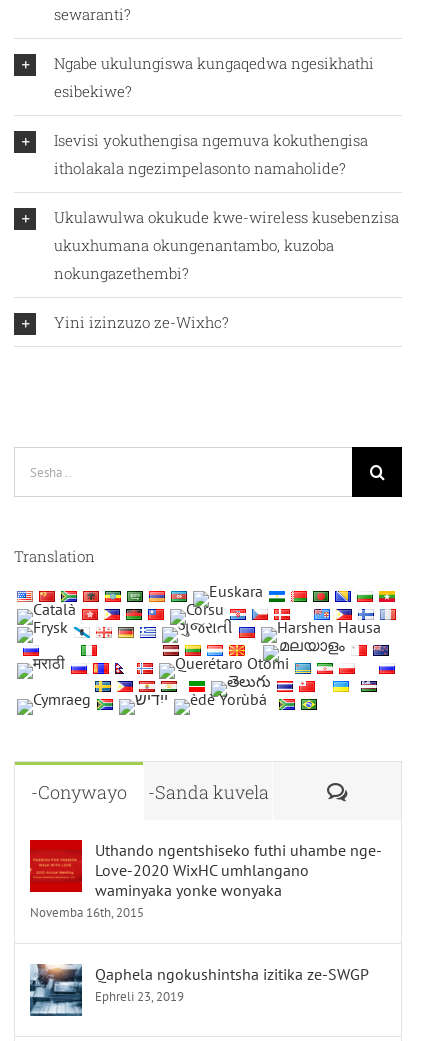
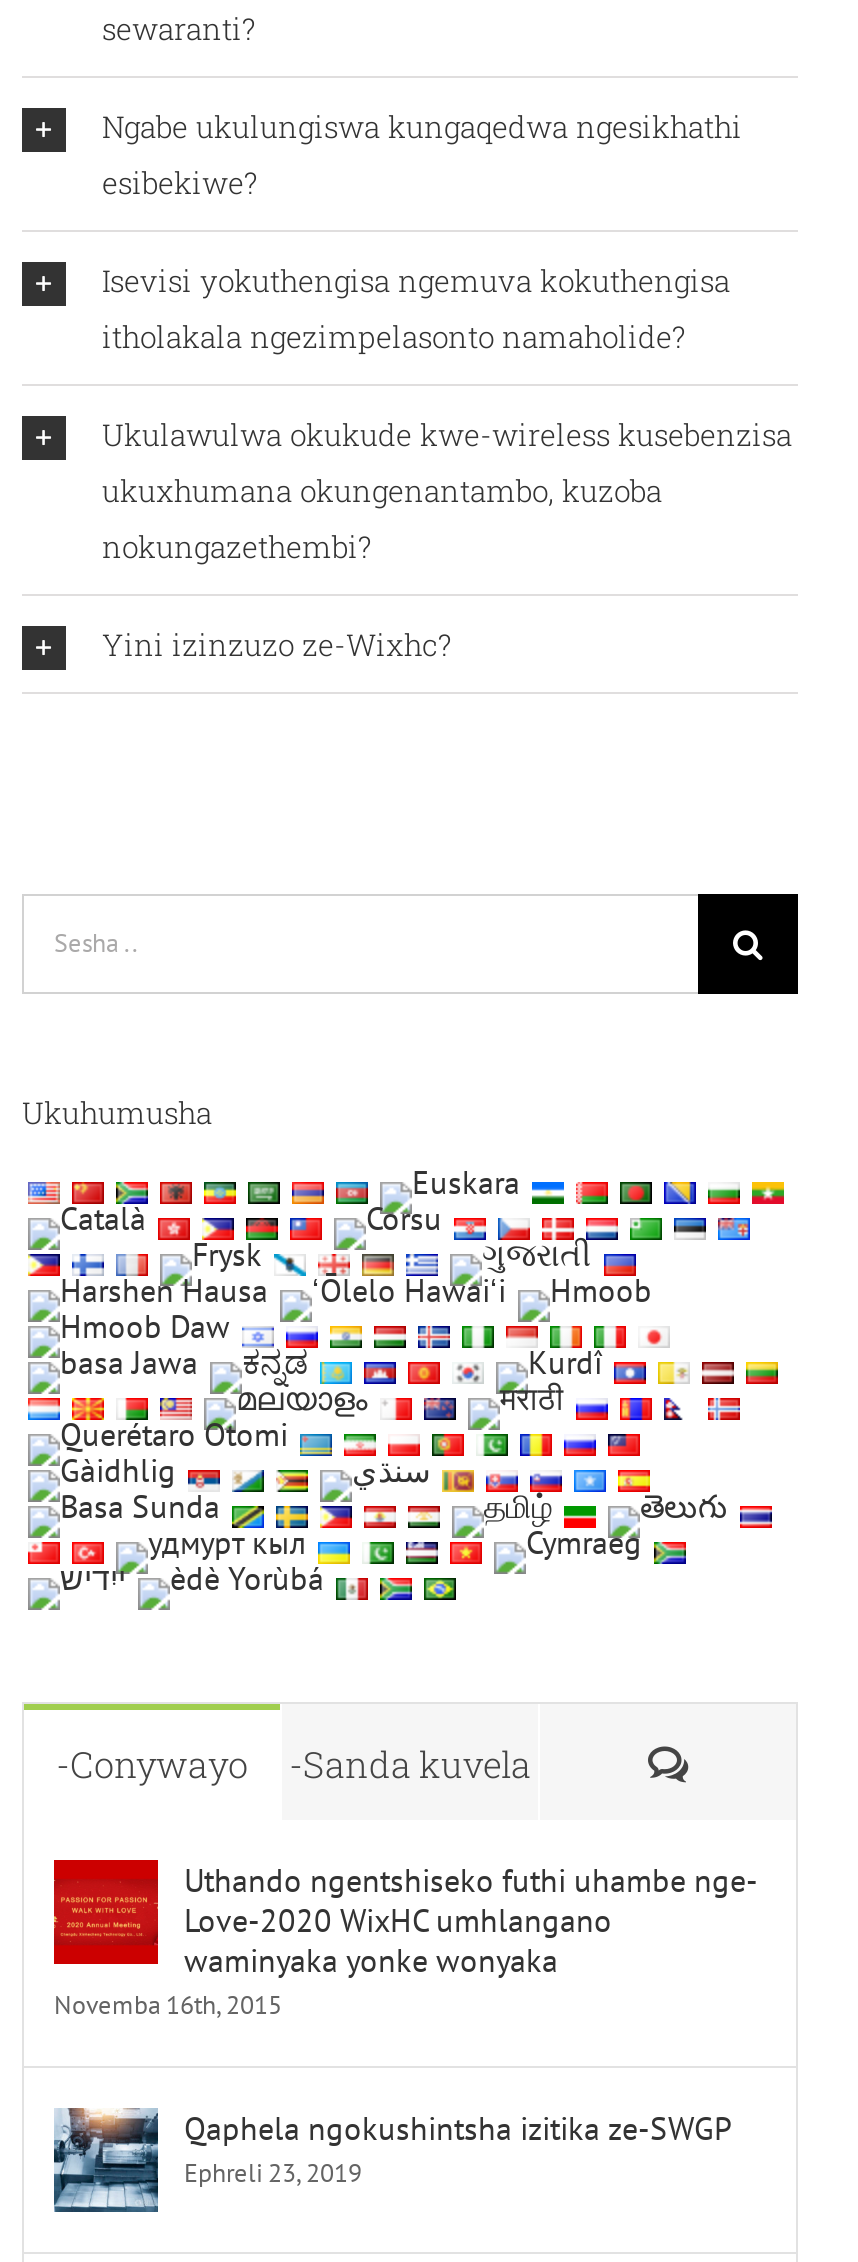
- Translation
+ Ukuhumusha

- [image]
+ [image]
